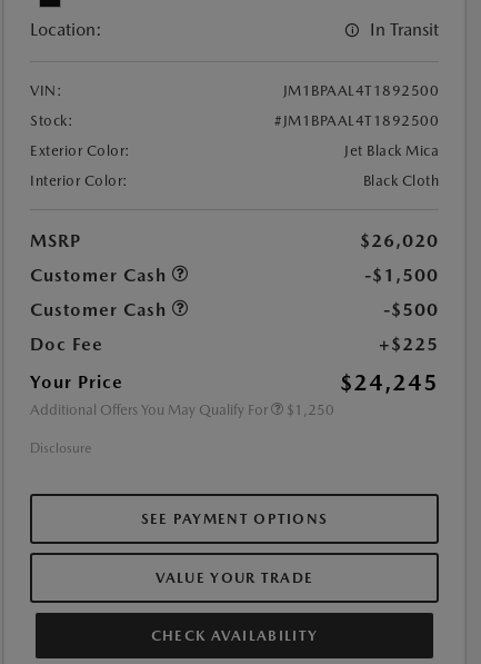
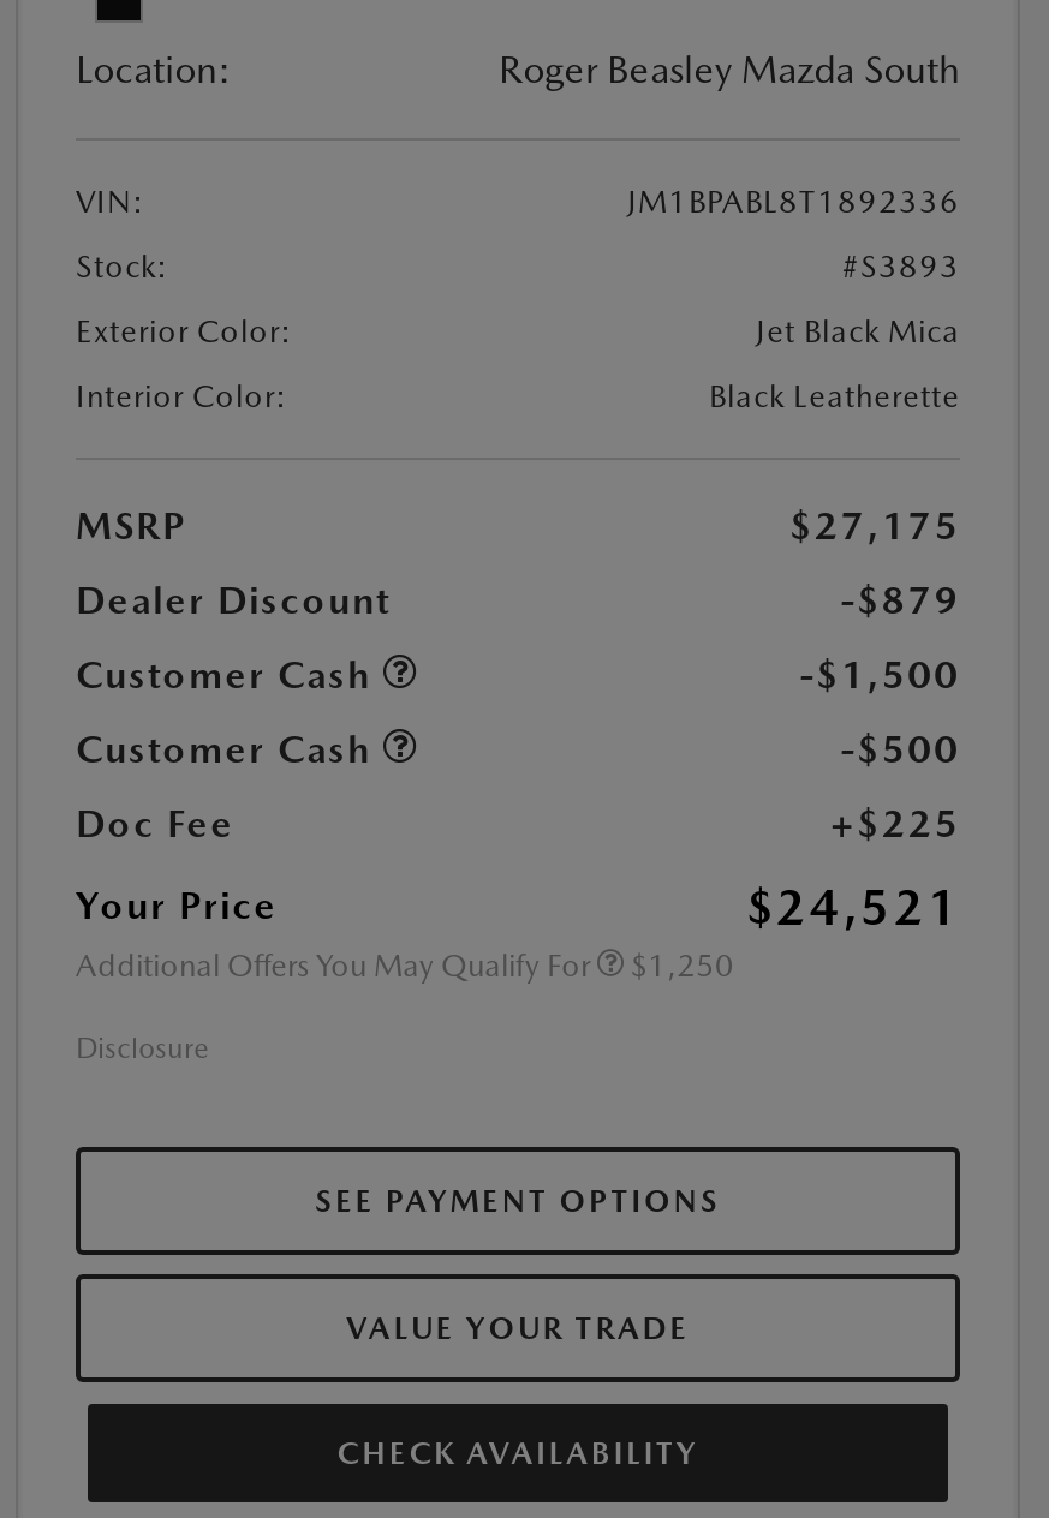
- In Transit
+ Roger Beasley Mazda South

- JM1BPAAL4T1892500
+ JM1BPABL8T1892336

- #JM1BPAAL4T1892500
+ #S3893

- Black Cloth
+ Black Leatherette

- $26,020
+ $27,175
+ Dealer Discount
+ -$879

- $24,245
+ $24,521
